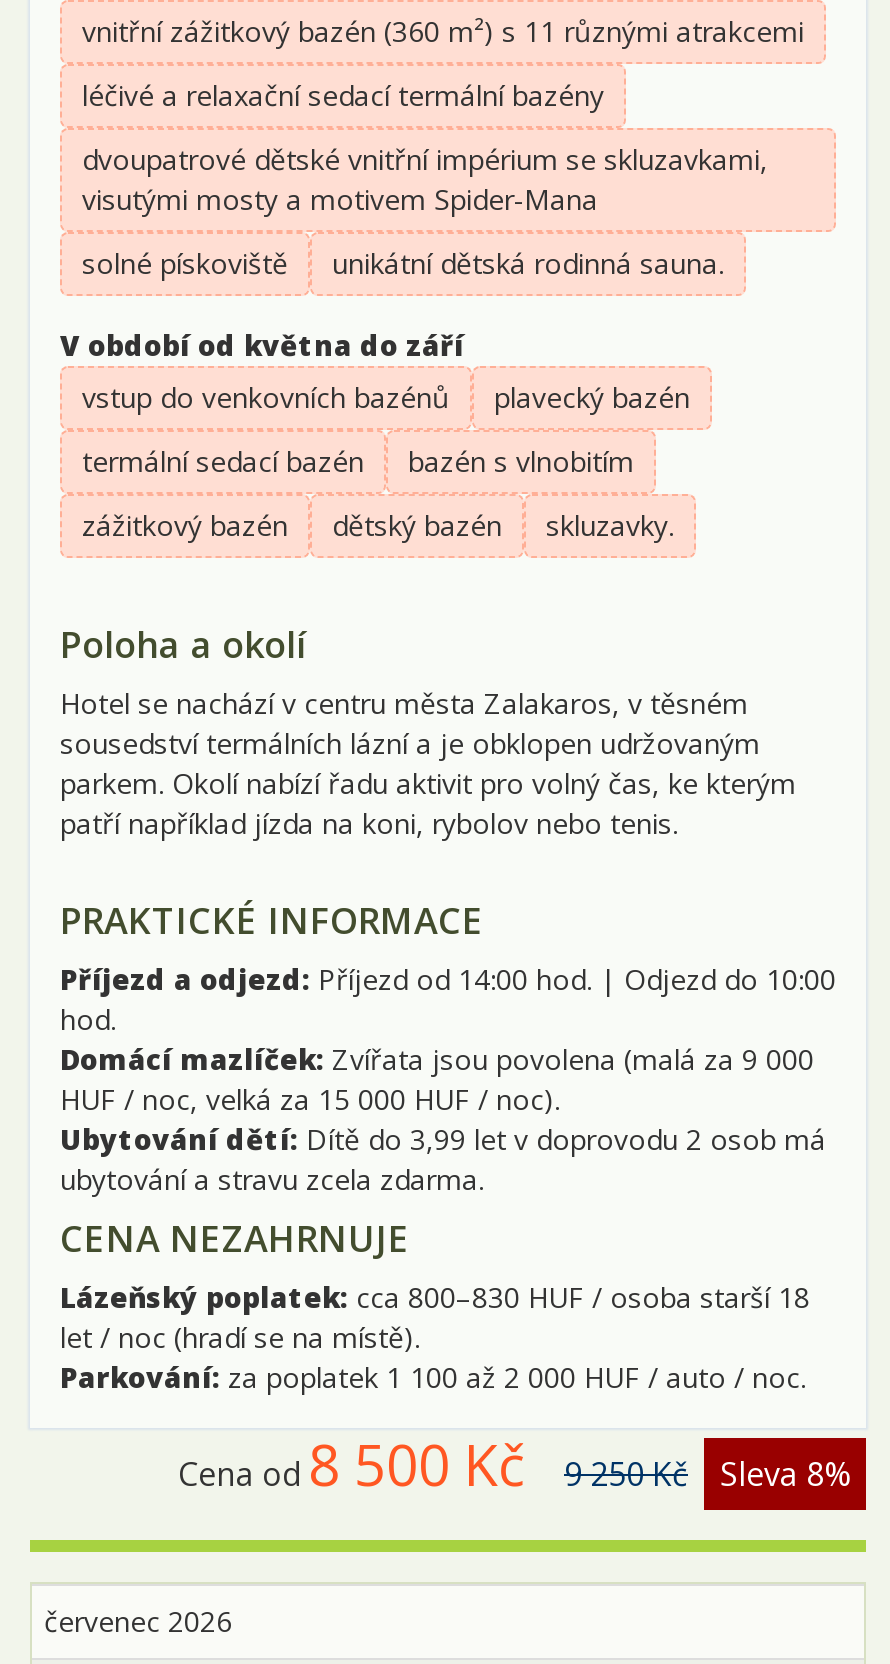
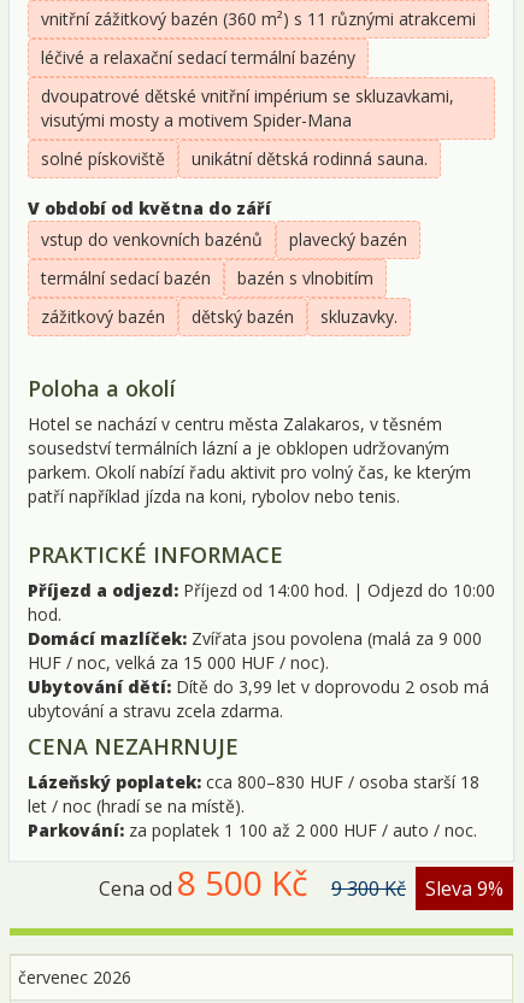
- 9 250 Kč
+ 9 300 Kč

- Sleva 8%
+ Sleva 9%
